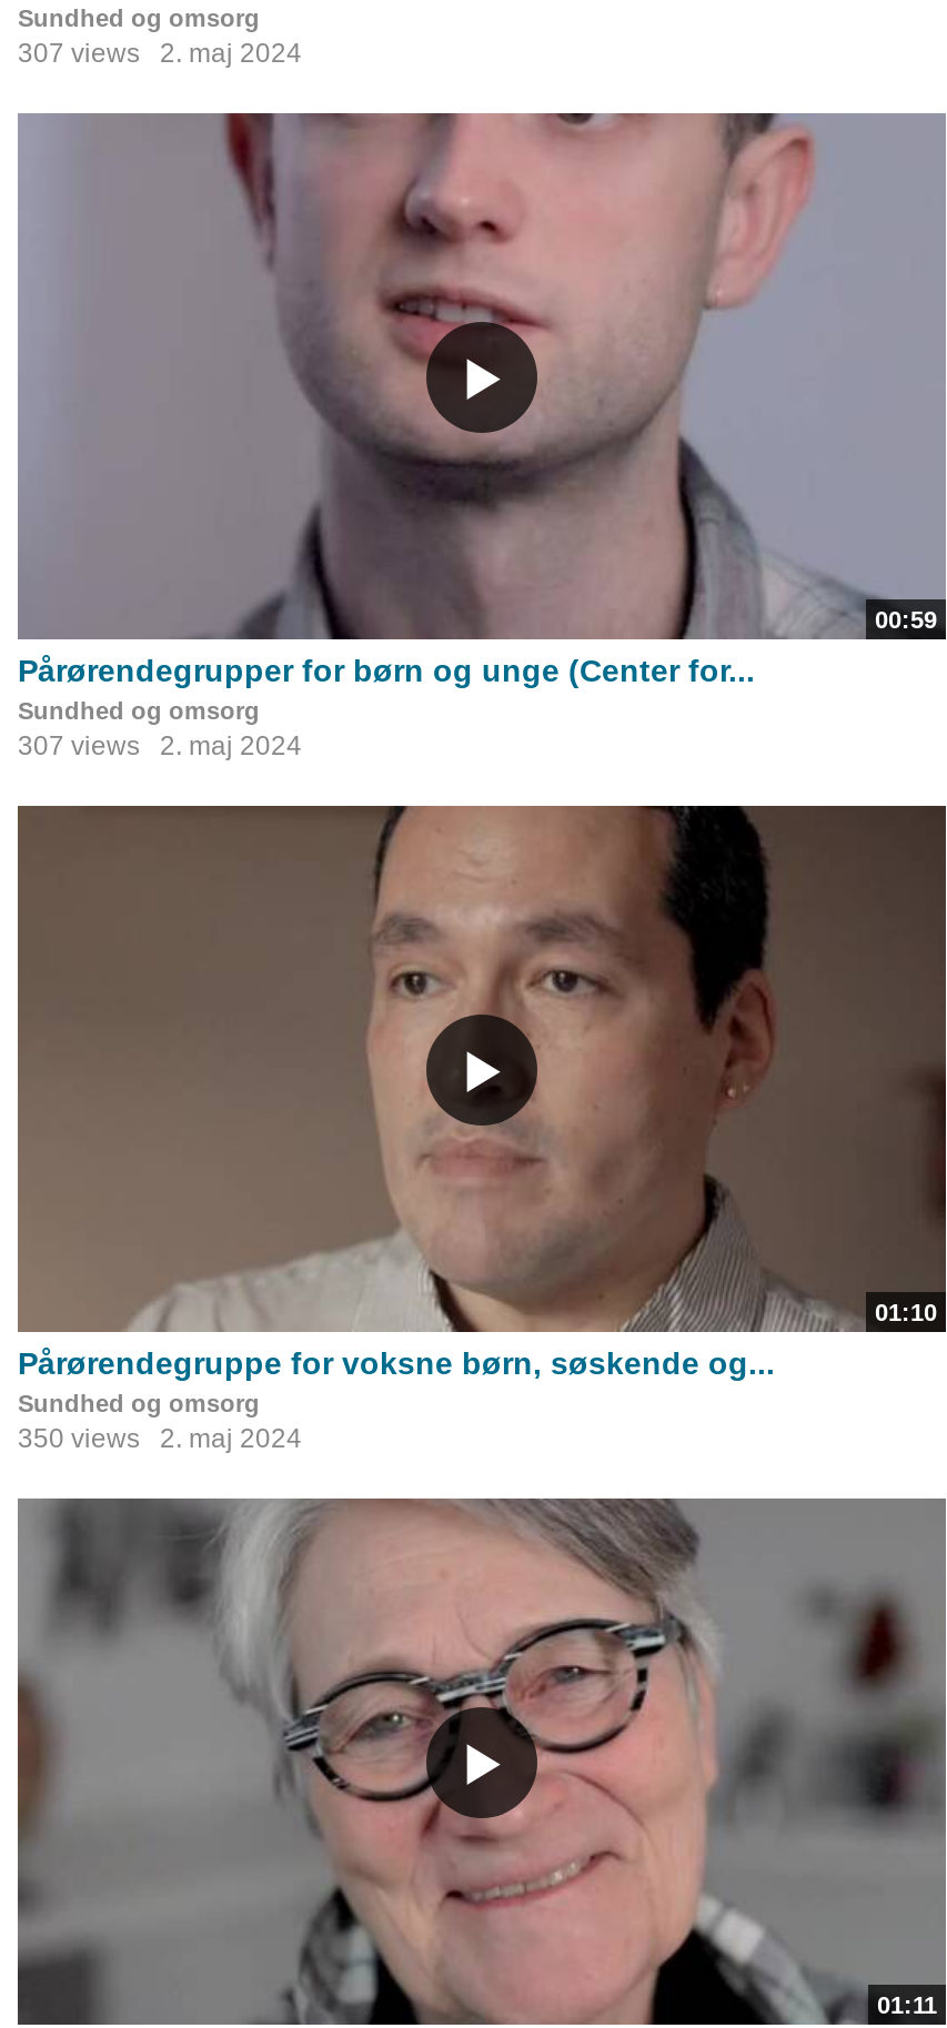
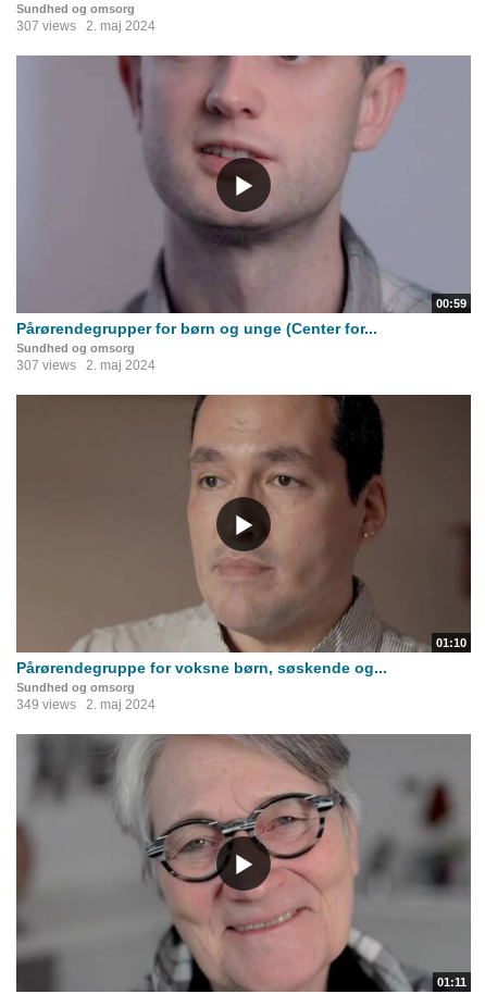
- 350 views 2. maj 2024
+ 349 views 2. maj 2024
